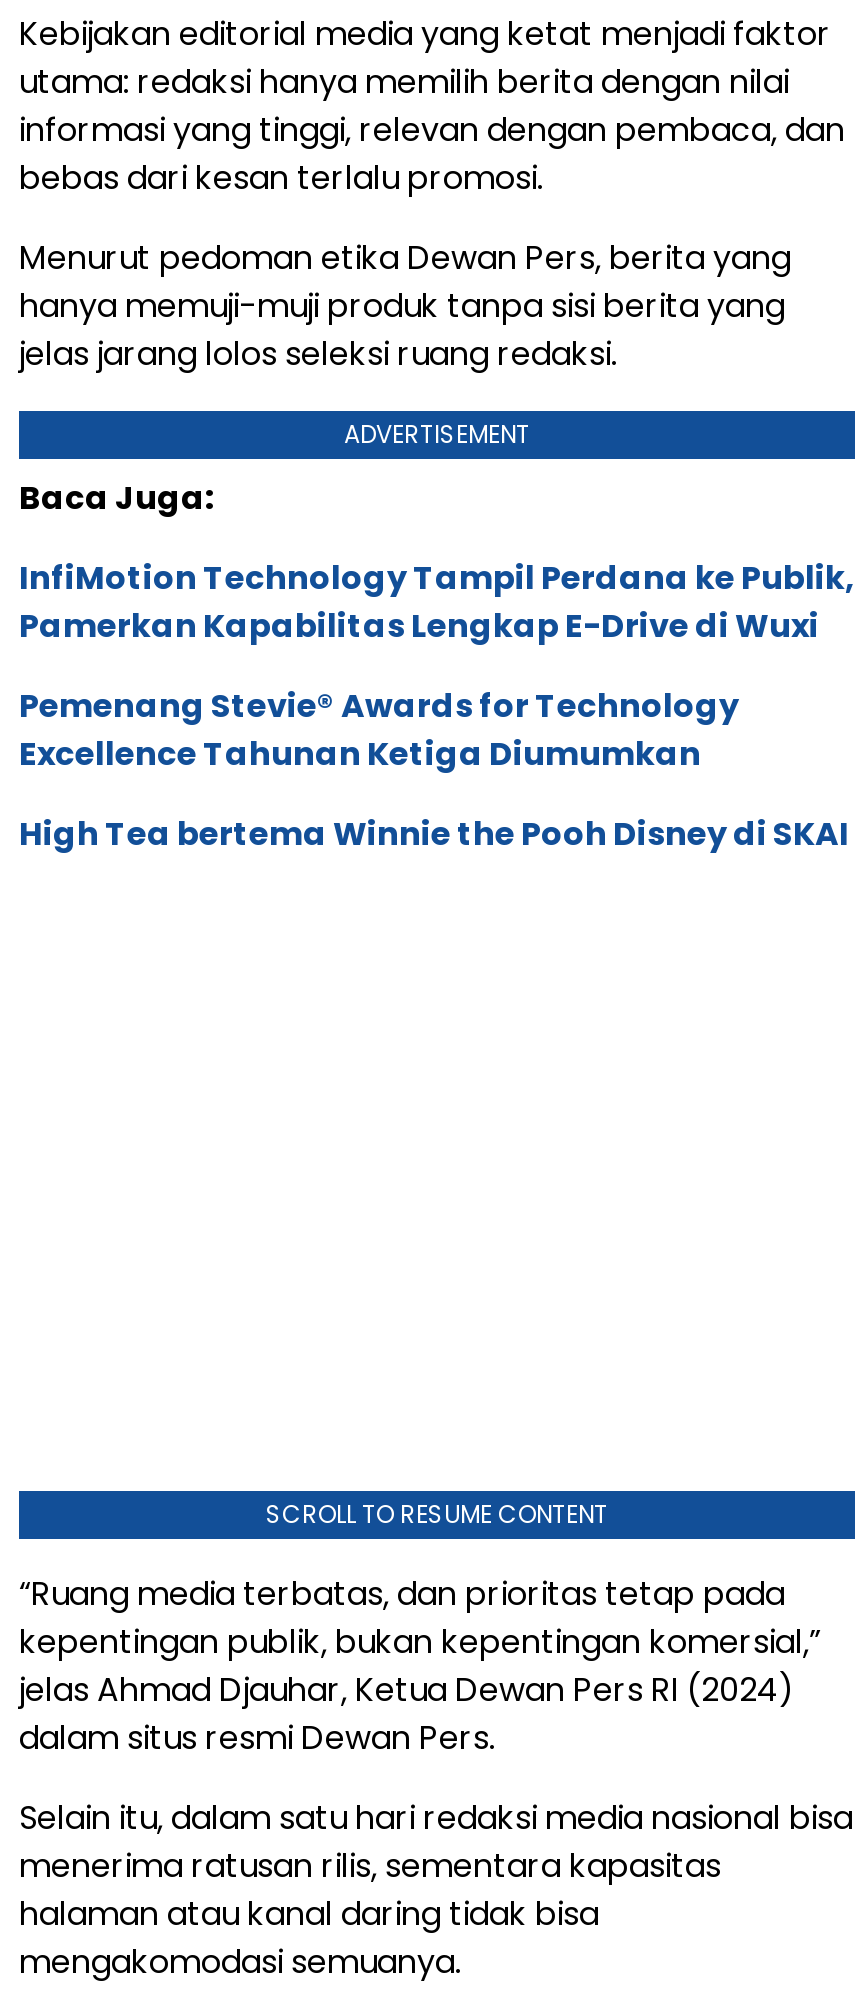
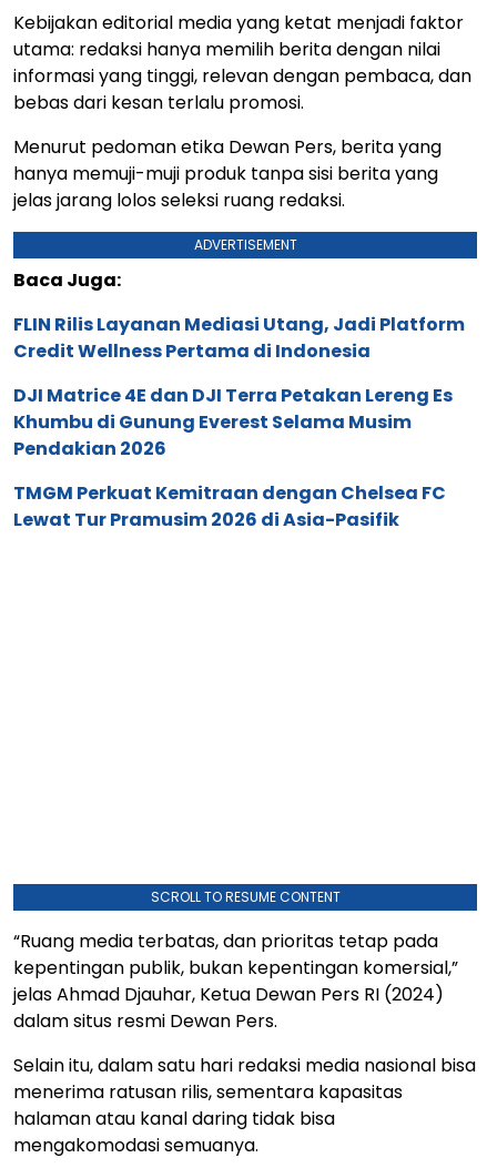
- InfiMotion Technology Tampil Perdana ke Publik,
- Pamerkan Kapabilitas Lengkap E-Drive di Wuxi
+ FLIN Rilis Layanan Mediasi Utang, Jadi Platform
+ Credit Wellness Pertama di Indonesia

- Pemenang Stevie® Awards for Technology
- Excellence Tahunan Ketiga Diumumkan
+ DJI Matrice 4E dan DJI Terra Petakan Lereng Es
+ Khumbu di Gunung Everest Selama Musim
+ Pendakian 2026

- High Tea bertema Winnie the Pooh Disney di SKAI
+ TMGM Perkuat Kemitraan dengan Chelsea FC
+ Lewat Tur Pramusim 2026 di Asia-Pasifik
